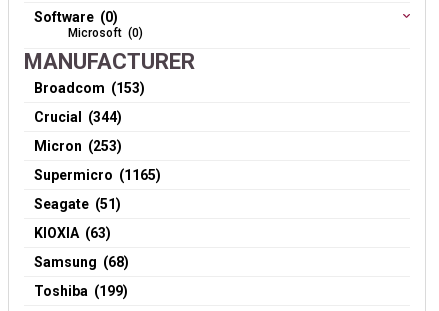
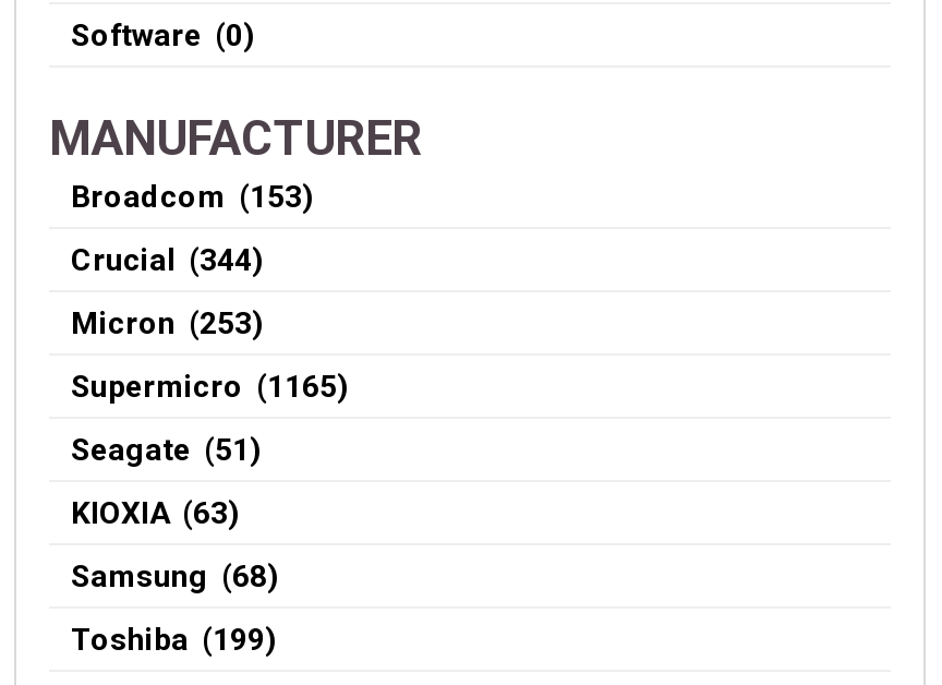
- Microsoft (0)
